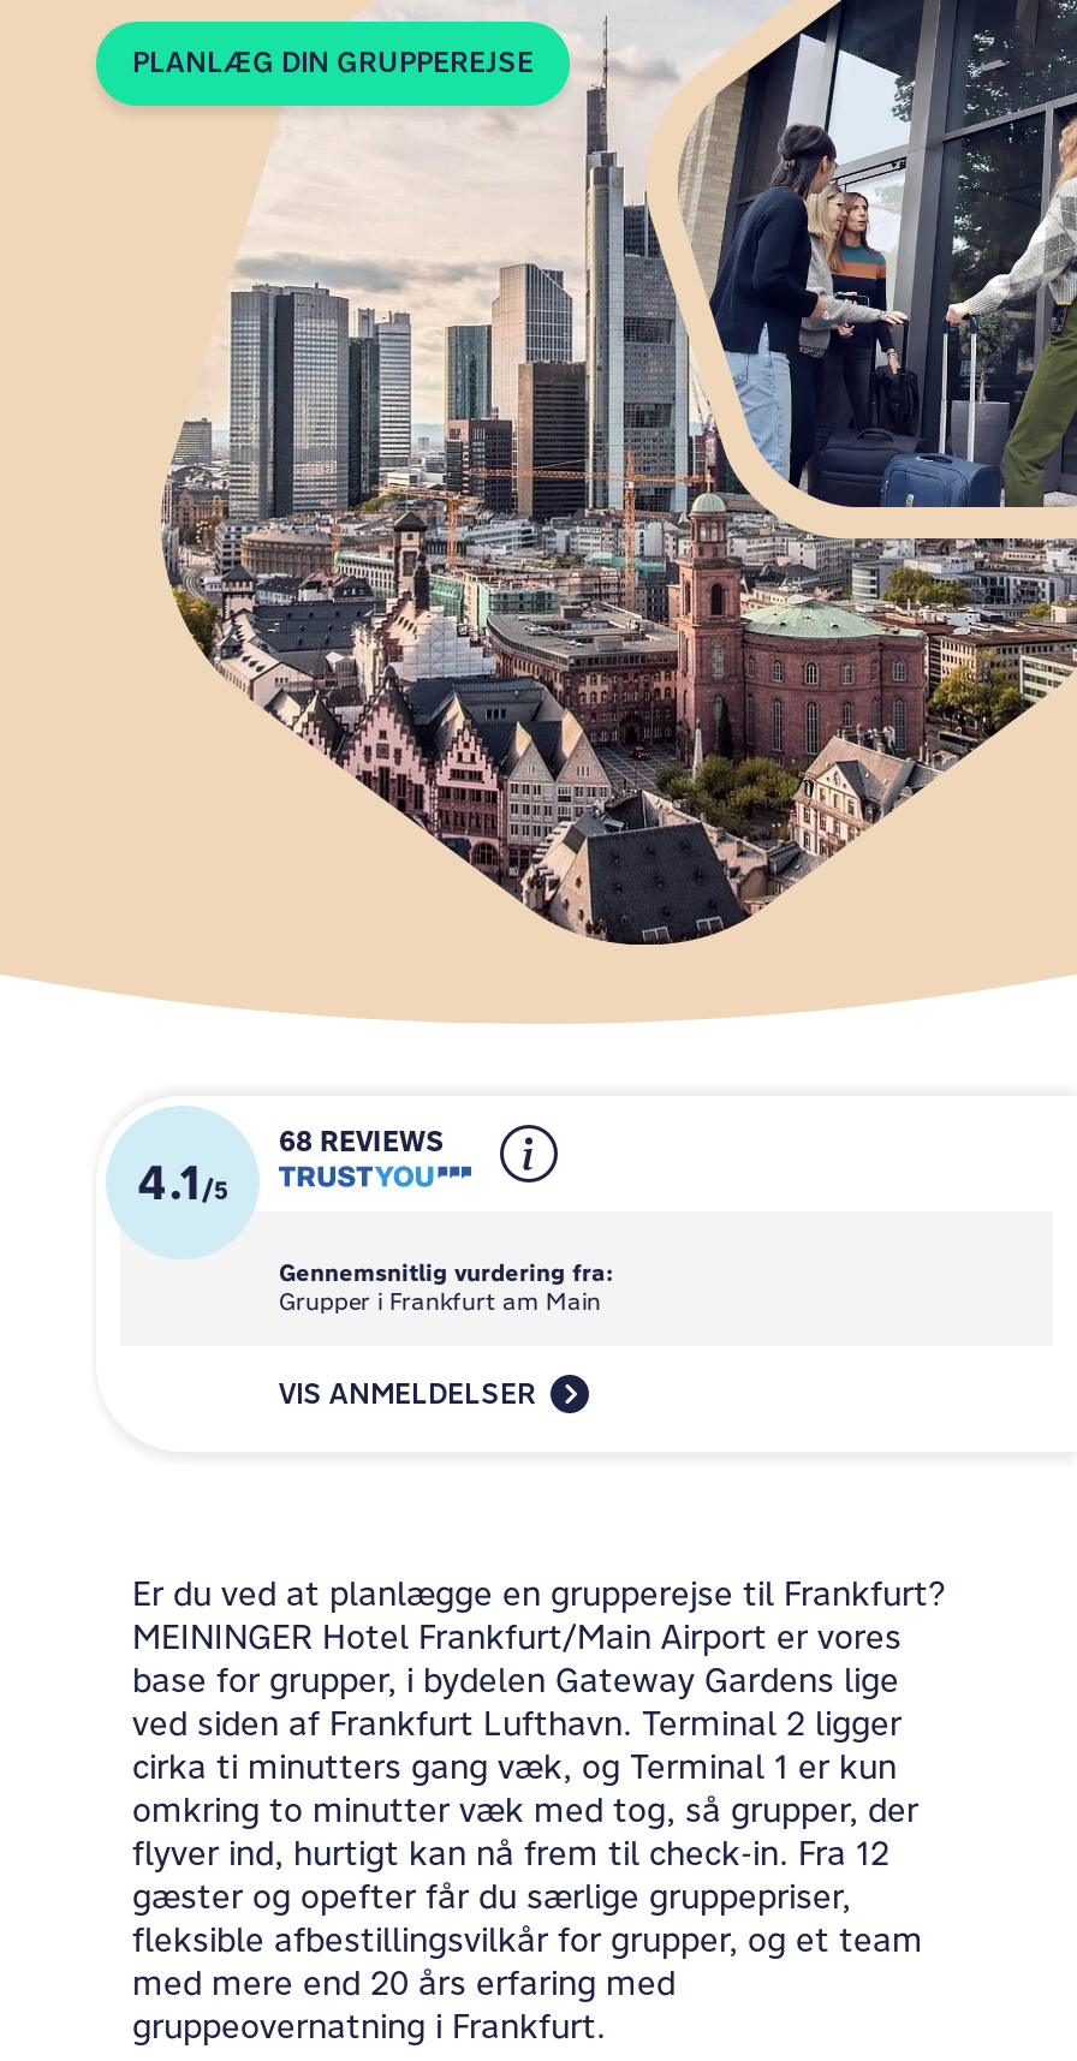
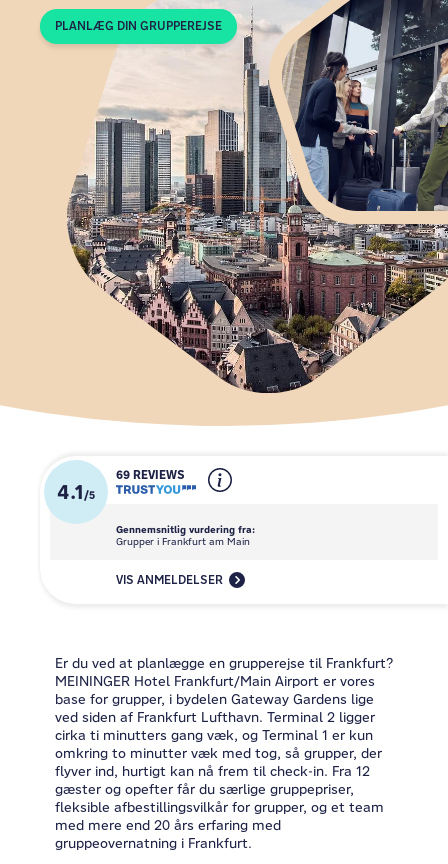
- 68 REVIEWS
+ 69 REVIEWS
